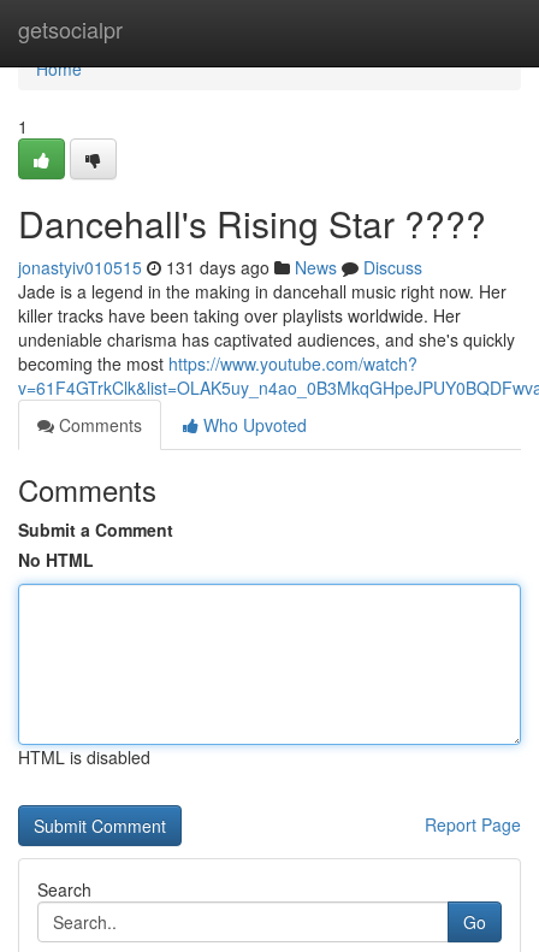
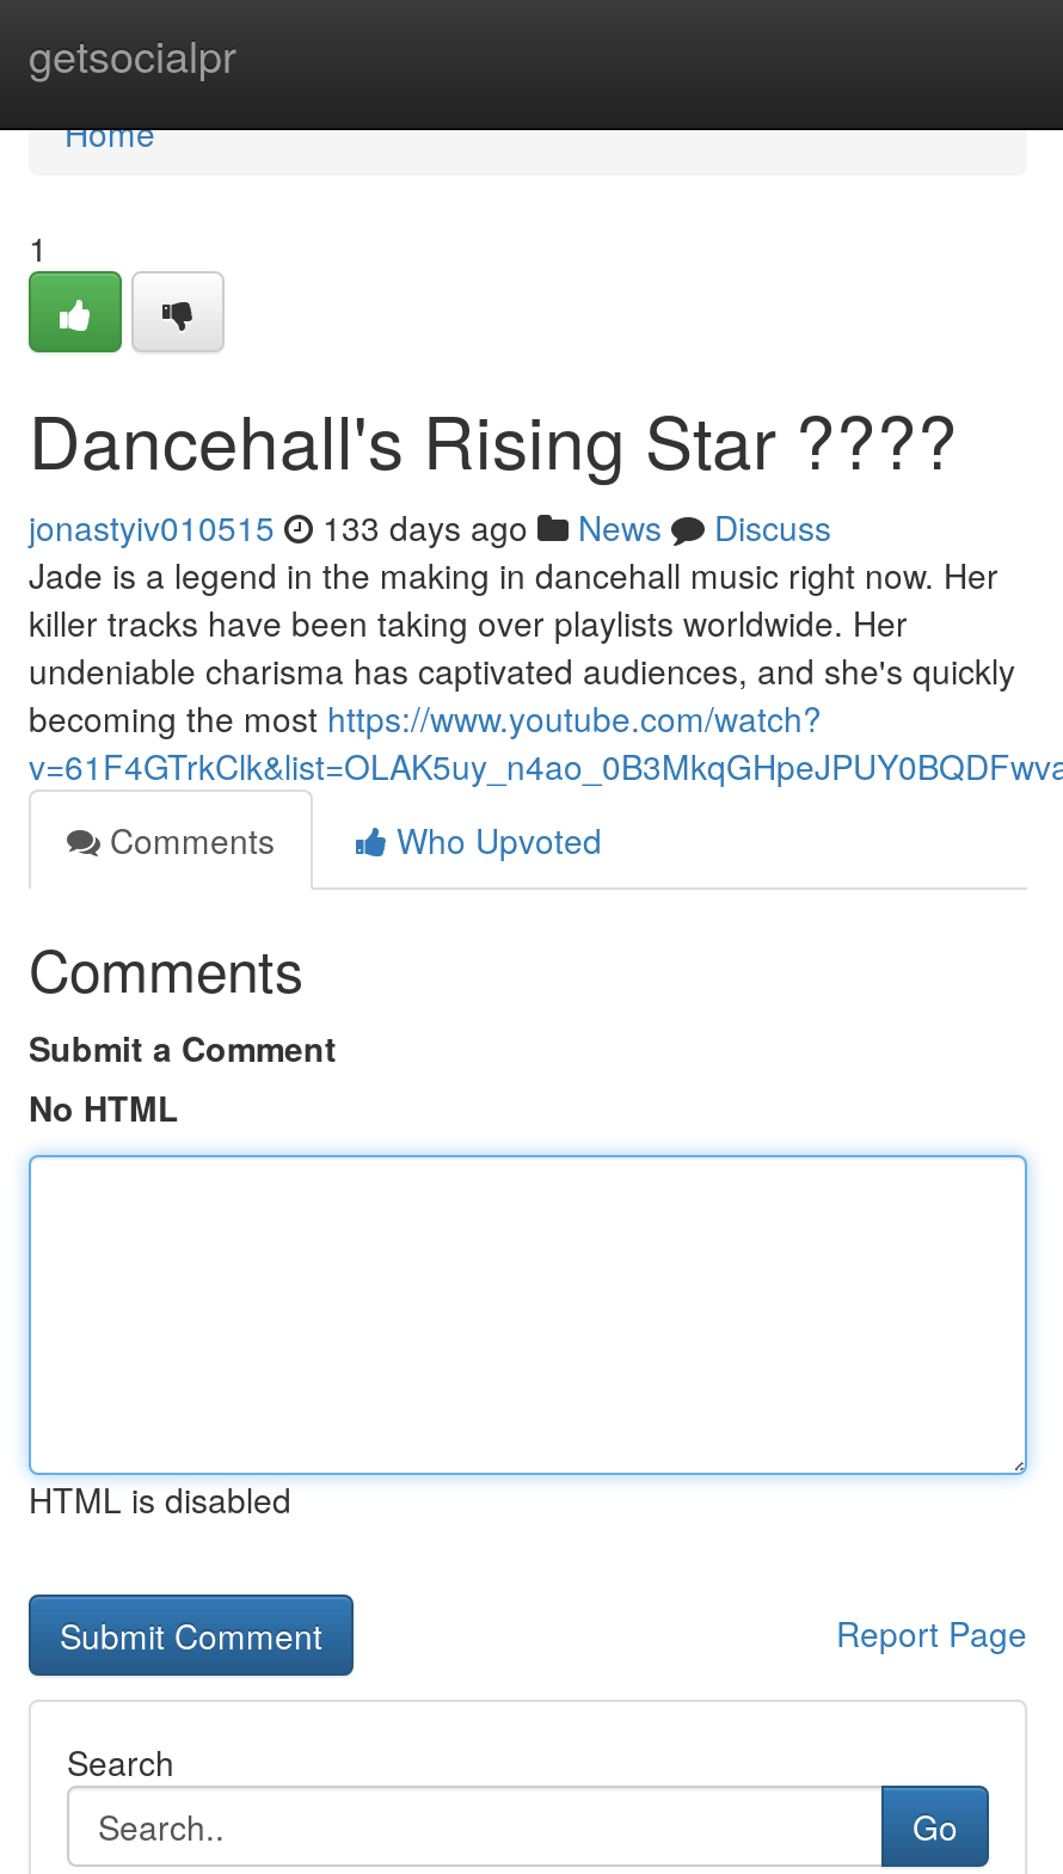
- jonastyiv010515 131 days ago News Discuss
+ jonastyiv010515 133 days ago News Discuss
